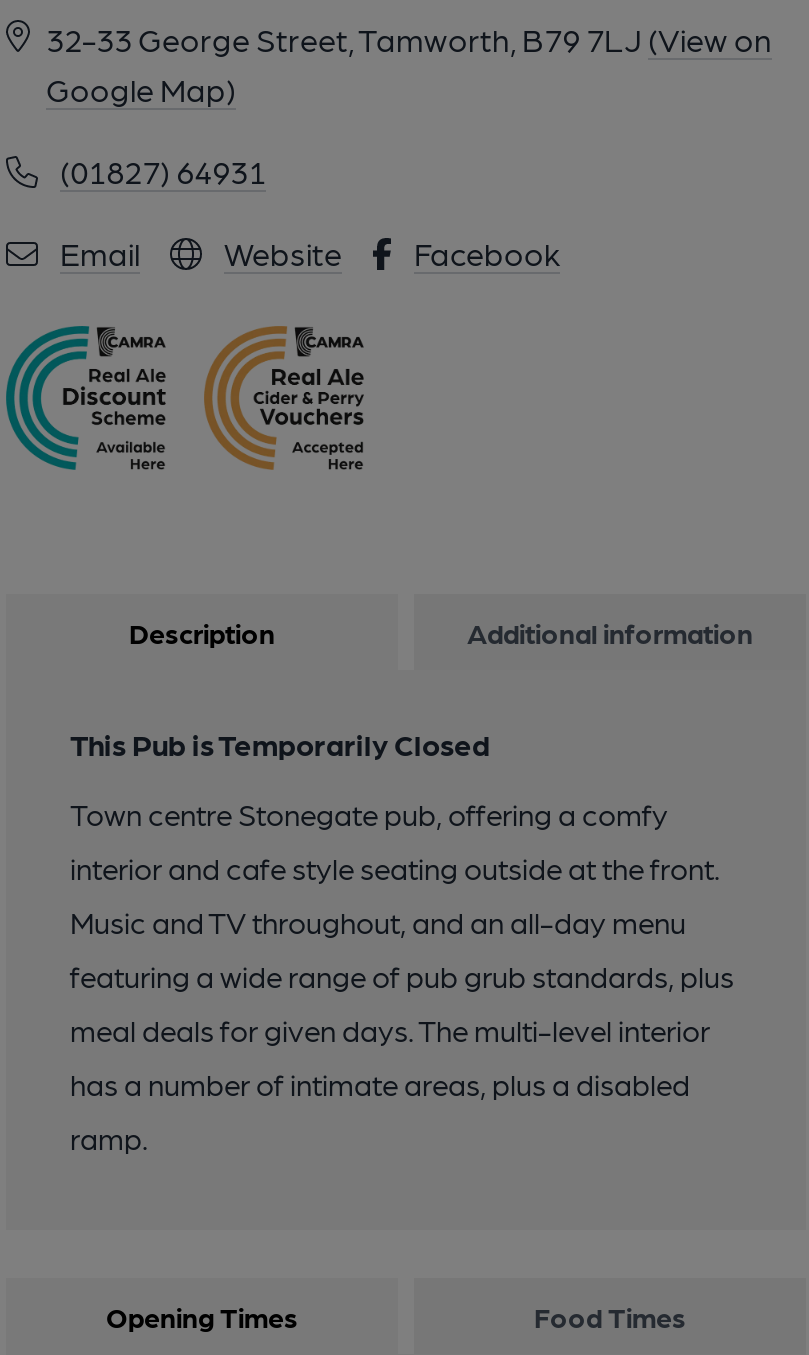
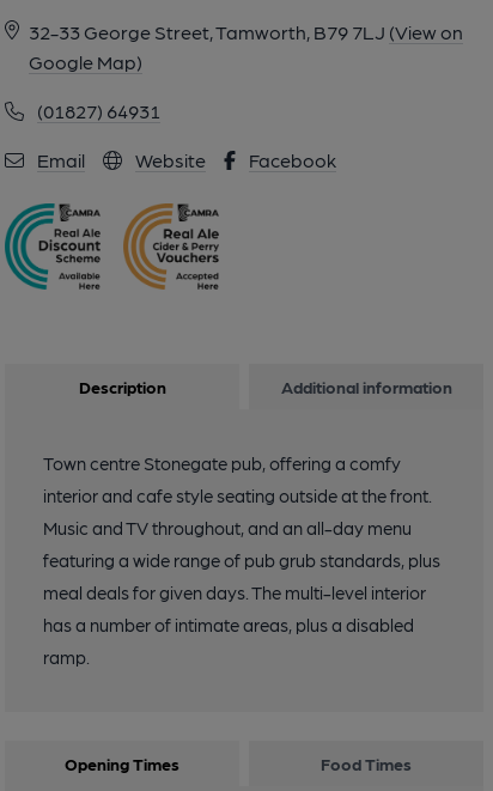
- This Pub is Temporarily Closed
